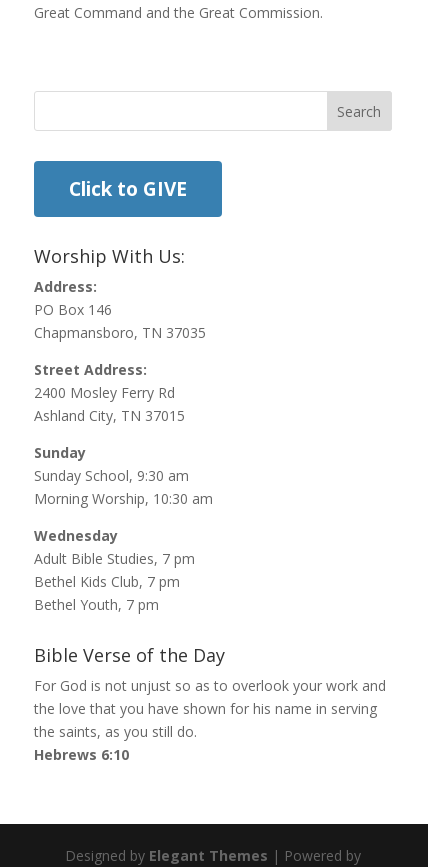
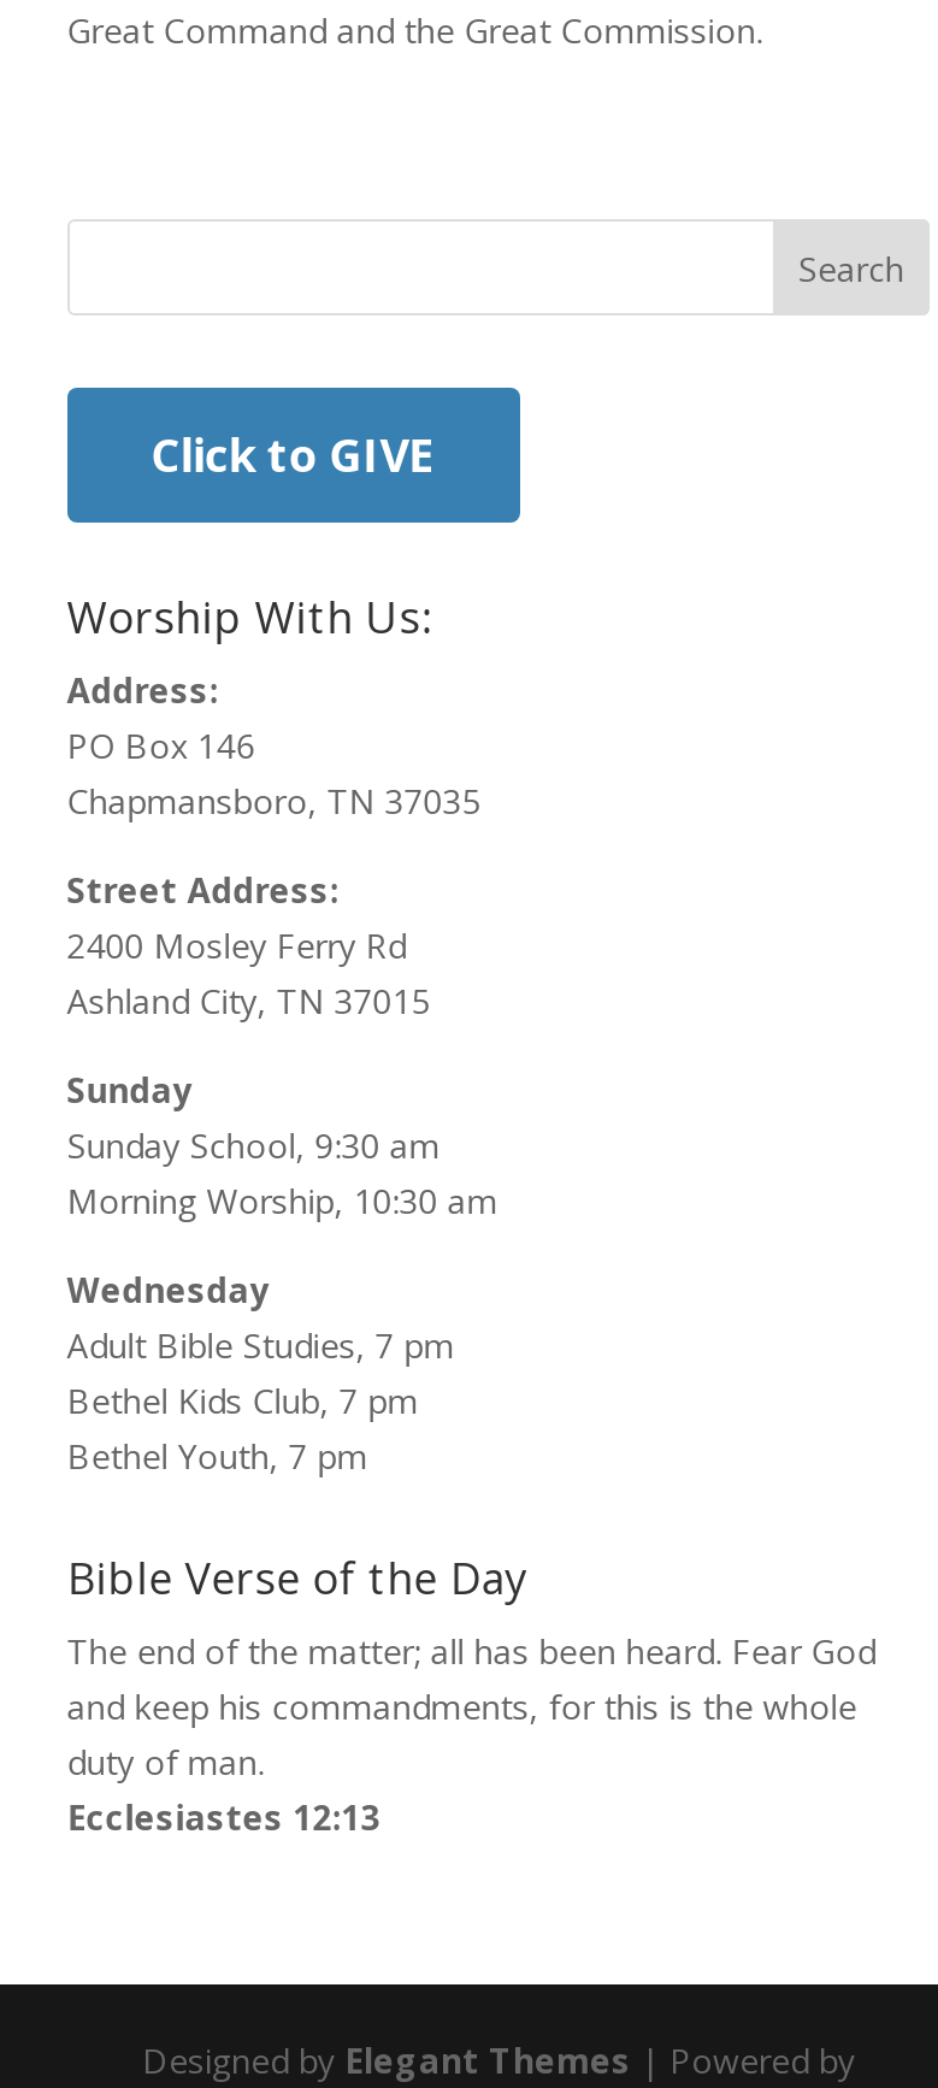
- For God is not unjust so as to overlook your work and
- the love that you have shown for his name in serving
- the saints, as you still do.
- Hebrews 6:10
+ The end of the matter; all has been heard. Fear God
+ and keep his commandments, for this is the whole
+ duty of man.
+ Ecclesiastes 12:13
